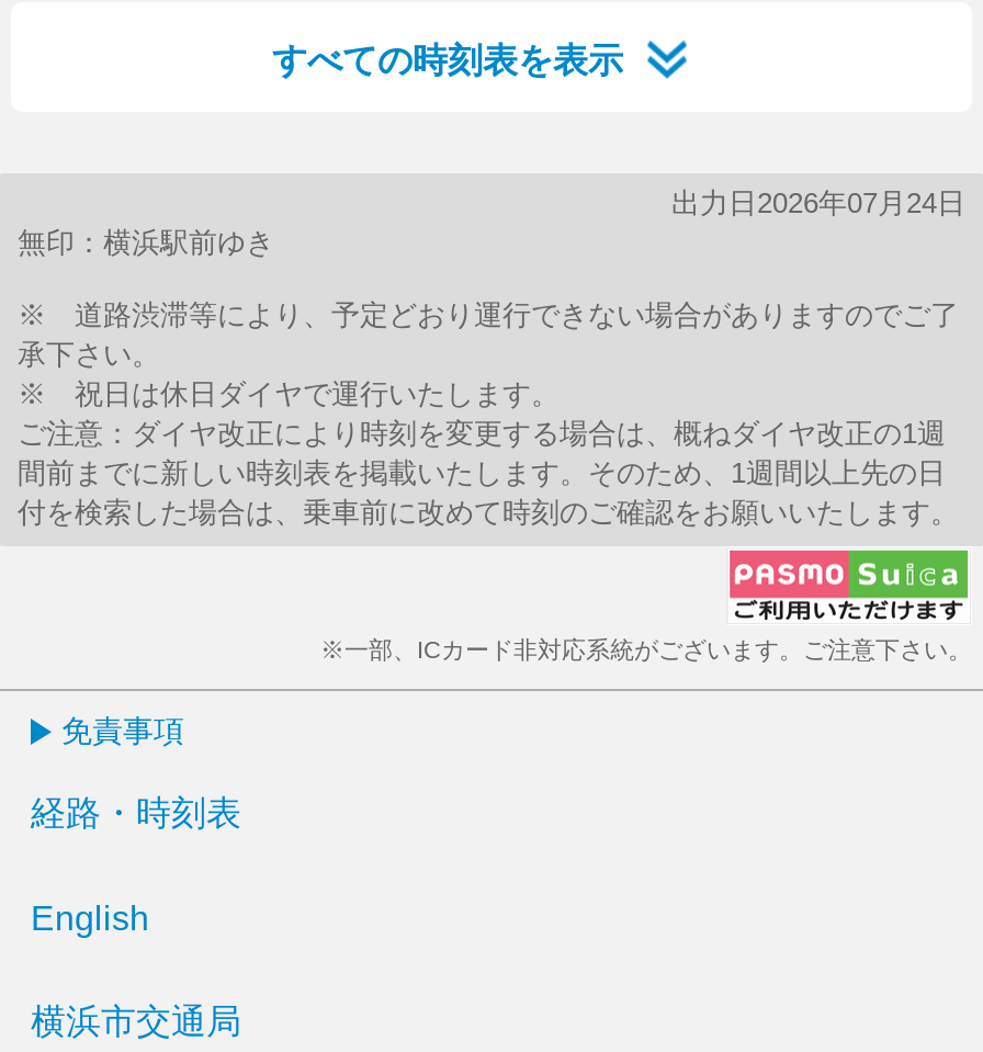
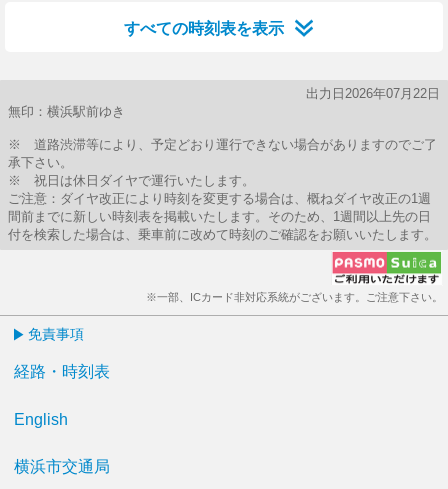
- 出力日2026年07月24日
+ 出力日2026年07月22日
